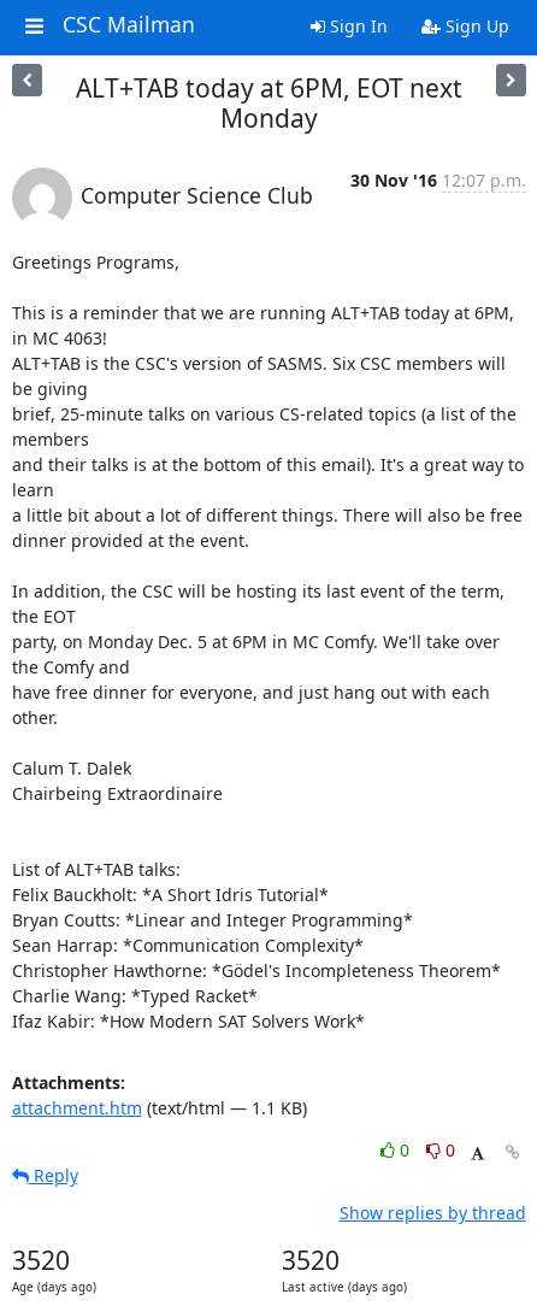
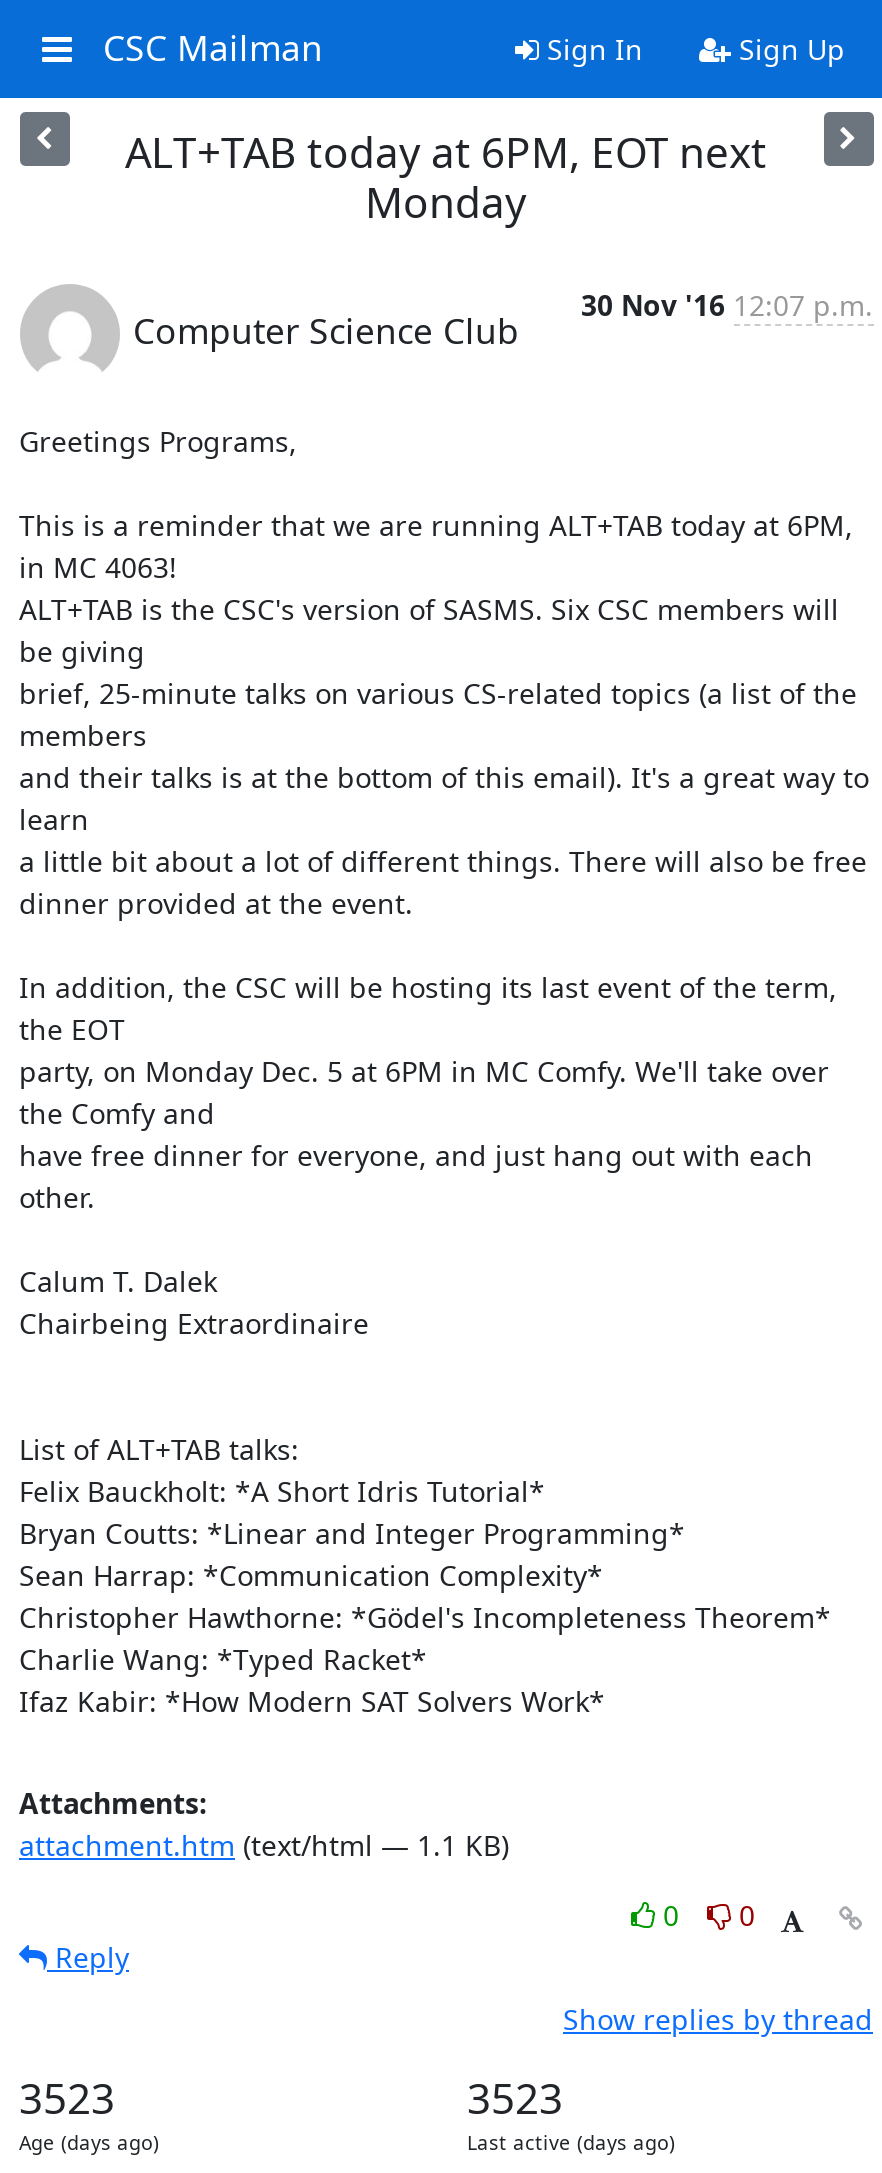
- 3520
+ 3523

- 3520
+ 3523
